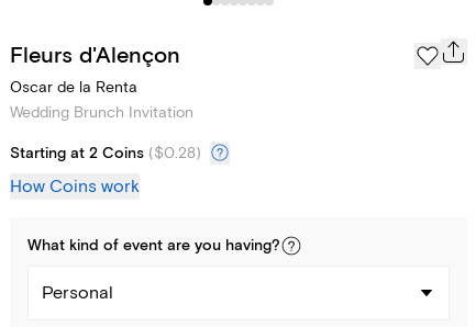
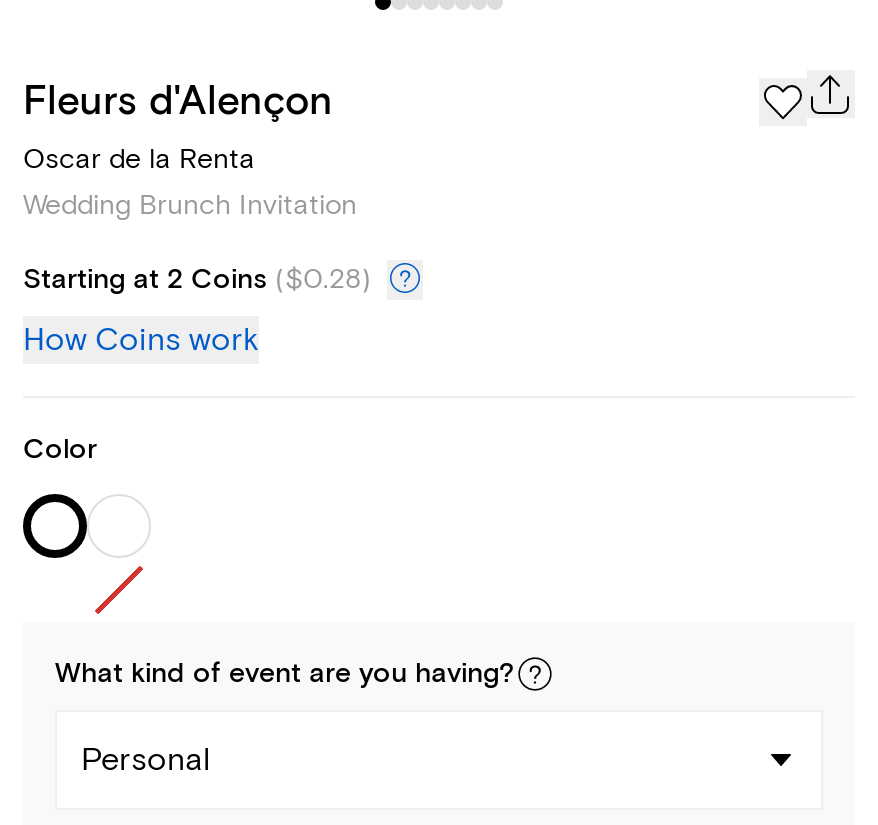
+ [image]

+ Color
